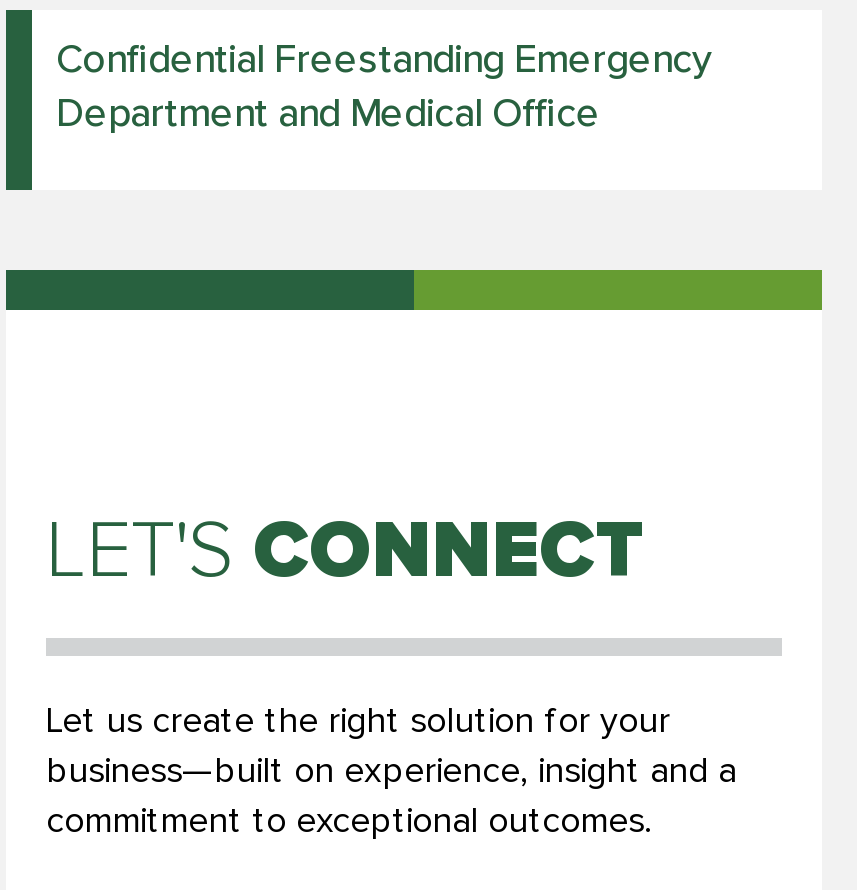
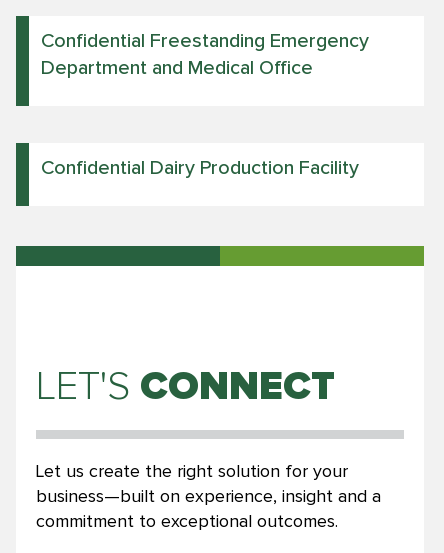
+ Confidential Dairy Production Facility
